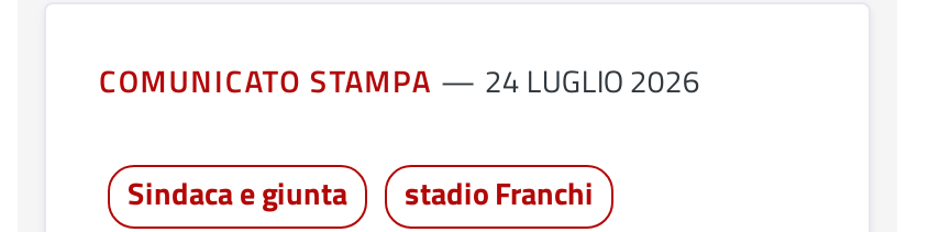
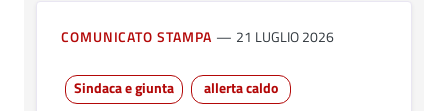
- COMUNICATO STAMPA 24 LUGLIO 2026
+ COMUNICATO STAMPA 21 LUGLIO 2026

- stadio Franchi
+ allerta caldo
